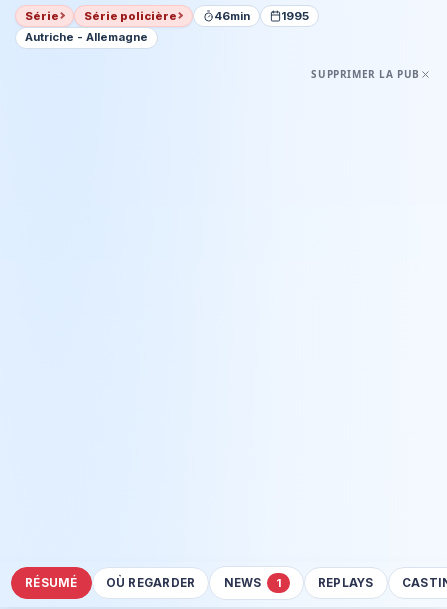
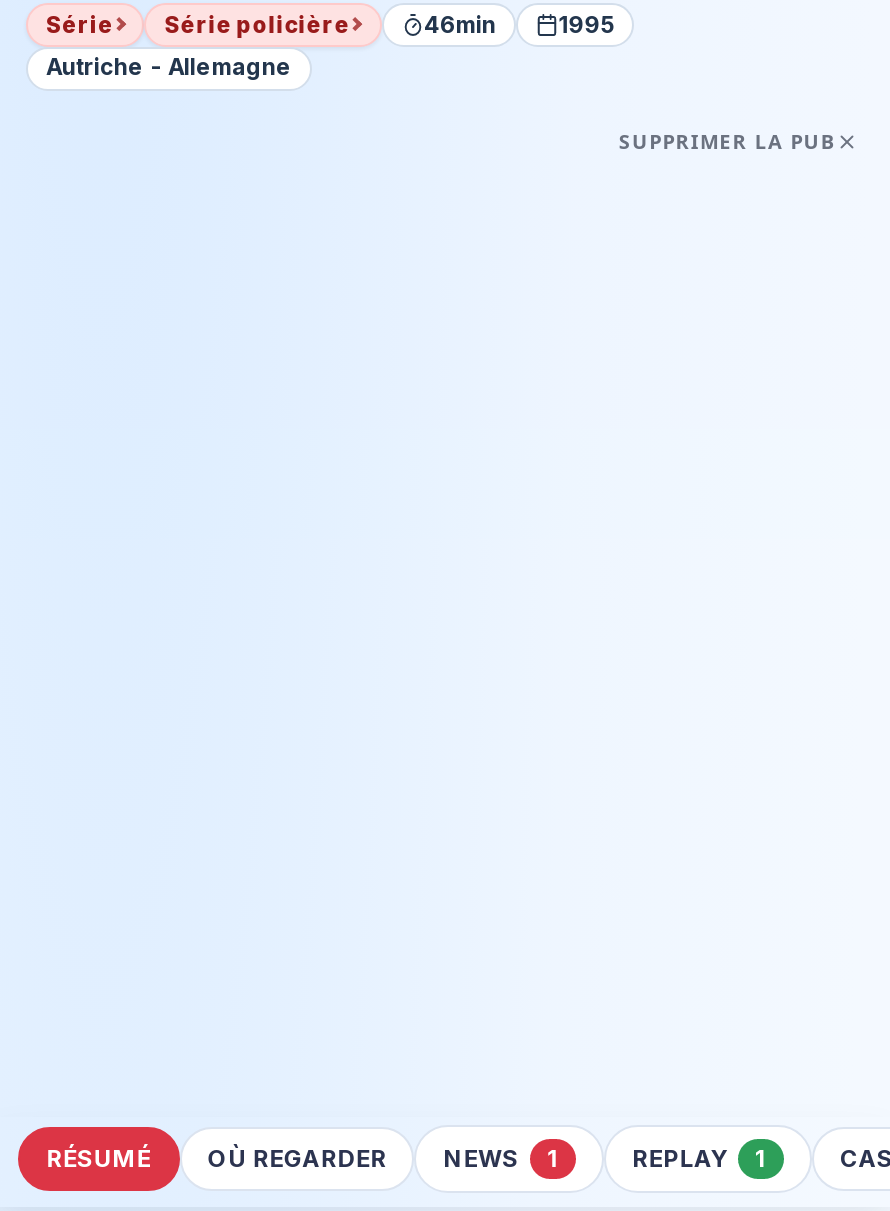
- REPLAYS
+ REPLAY
+ 1
